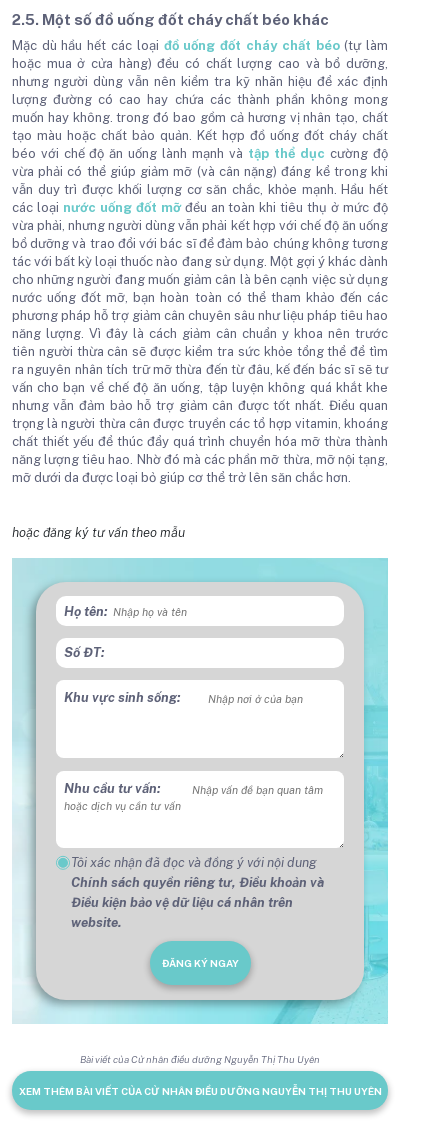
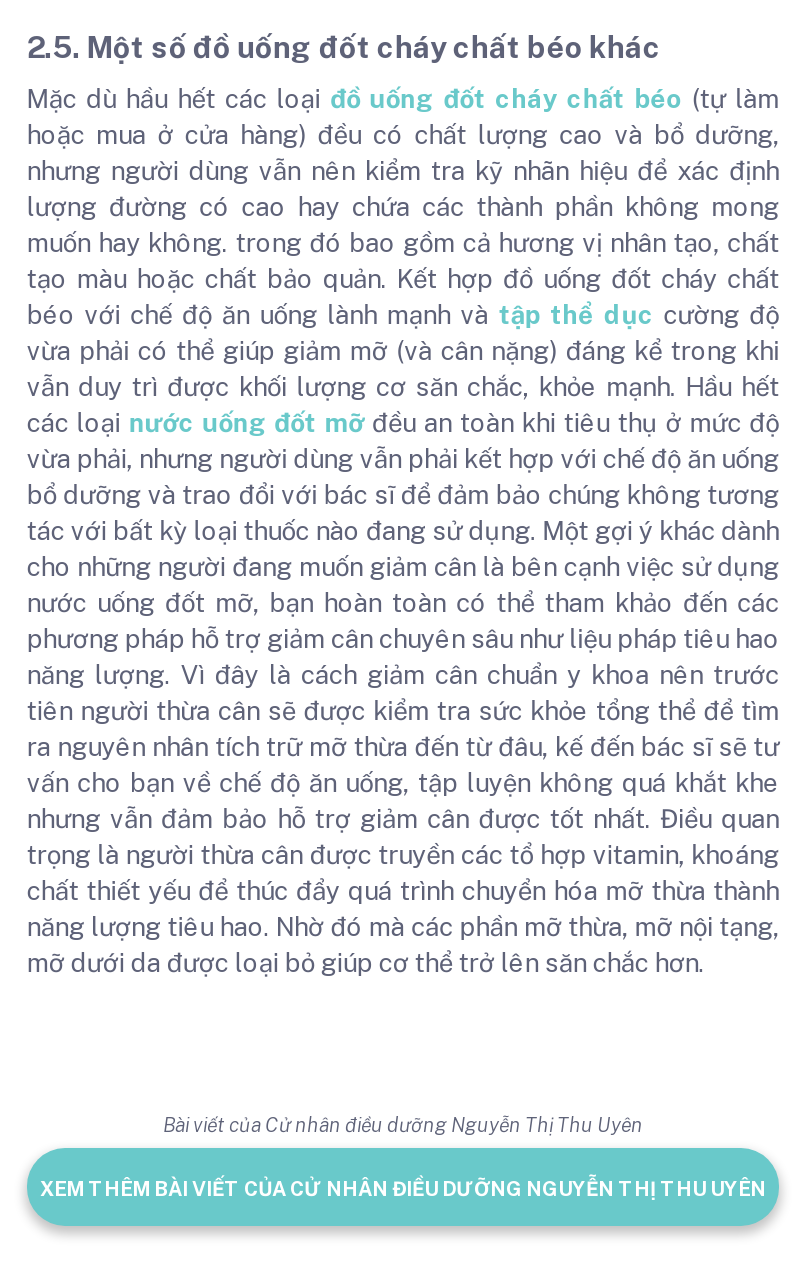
- hoặc đăng ký tư vấn theo mẫu

- [image]
- Họ tên:
- Số ĐT:
- Khu vực sinh sống:

- Nhu cầu tư vấn:

- Tôi xác nhận đã đọc và đồng ý với nội dung
- Chính sách quyền riêng tư, Điều khoản và
- Điều kiện bảo vệ dữ liệu cá nhân trên
- website.
- ĐĂNG KÝ NGAY
